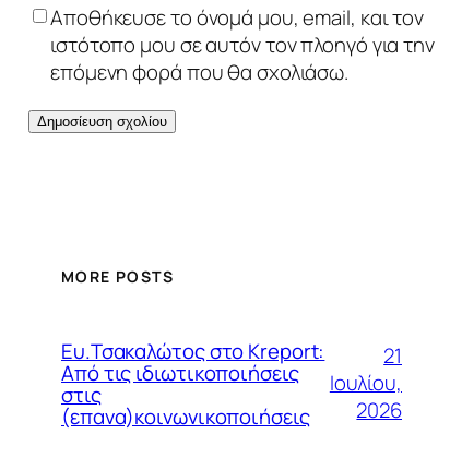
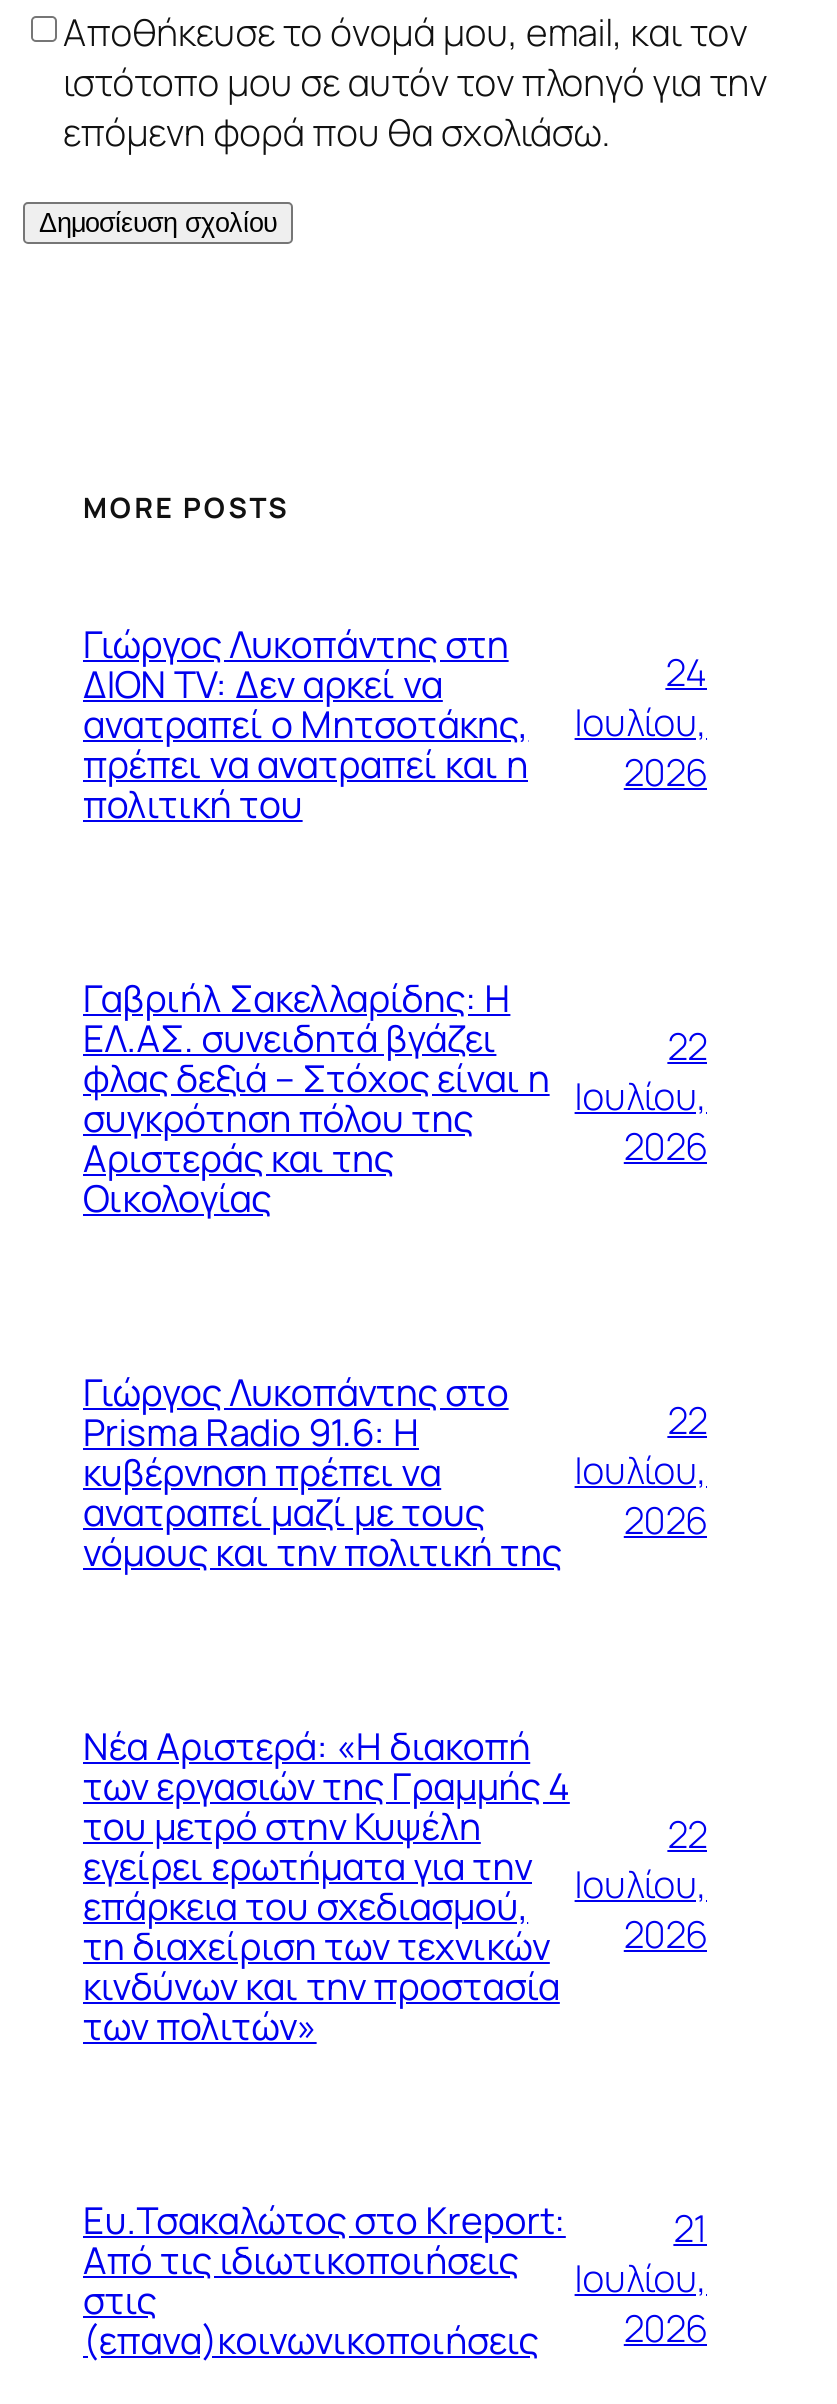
+ Γιώργος Λυκοπάντης στη
+ ΔΙΟΝ TV: Δεν αρκεί να
+ ανατραπεί ο Μητσοτάκης,
+ πρέπει να ανατραπεί και η
+ πολιτική του

+ Γαβριήλ Σακελλαρίδης: Η
+ ΕΛ.ΑΣ. συνειδητά βγάζει
+ φλας δεξιά – Στόχος είναι η
+ συγκρότηση πόλου της
+ Αριστεράς και της
+ Οικολογίας

+ Γιώργος Λυκοπάντης στο
+ Prisma Radio 91.6: Η
+ κυβέρνηση πρέπει να
+ ανατραπεί μαζί με τους
+ νόμους και την πολιτική της

+ Νέα Αριστερά: «Η διακοπή
+ των εργασιών της Γραμμής 4
+ του μετρό στην Κυψέλη
+ εγείρει ερωτήματα για την
+ επάρκεια του σχεδιασμού,
+ τη διαχείριση των τεχνικών
+ κινδύνων και την προστασία
+ των πολιτών»

+ 24
+ Ιουλίου,
+ 2026

+ 22
+ Ιουλίου,
+ 2026

+ 22
+ Ιουλίου,
+ 2026

+ 22
+ Ιουλίου,
+ 2026
